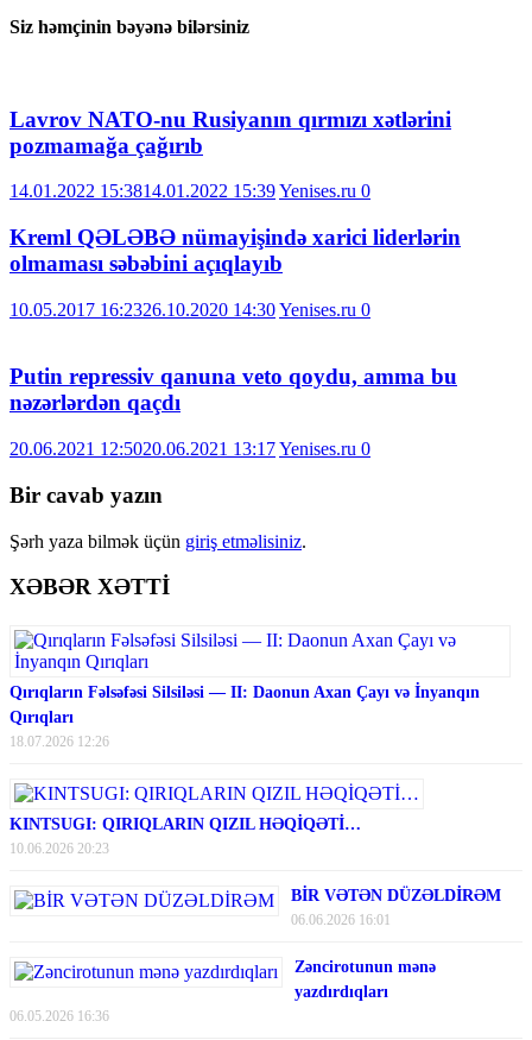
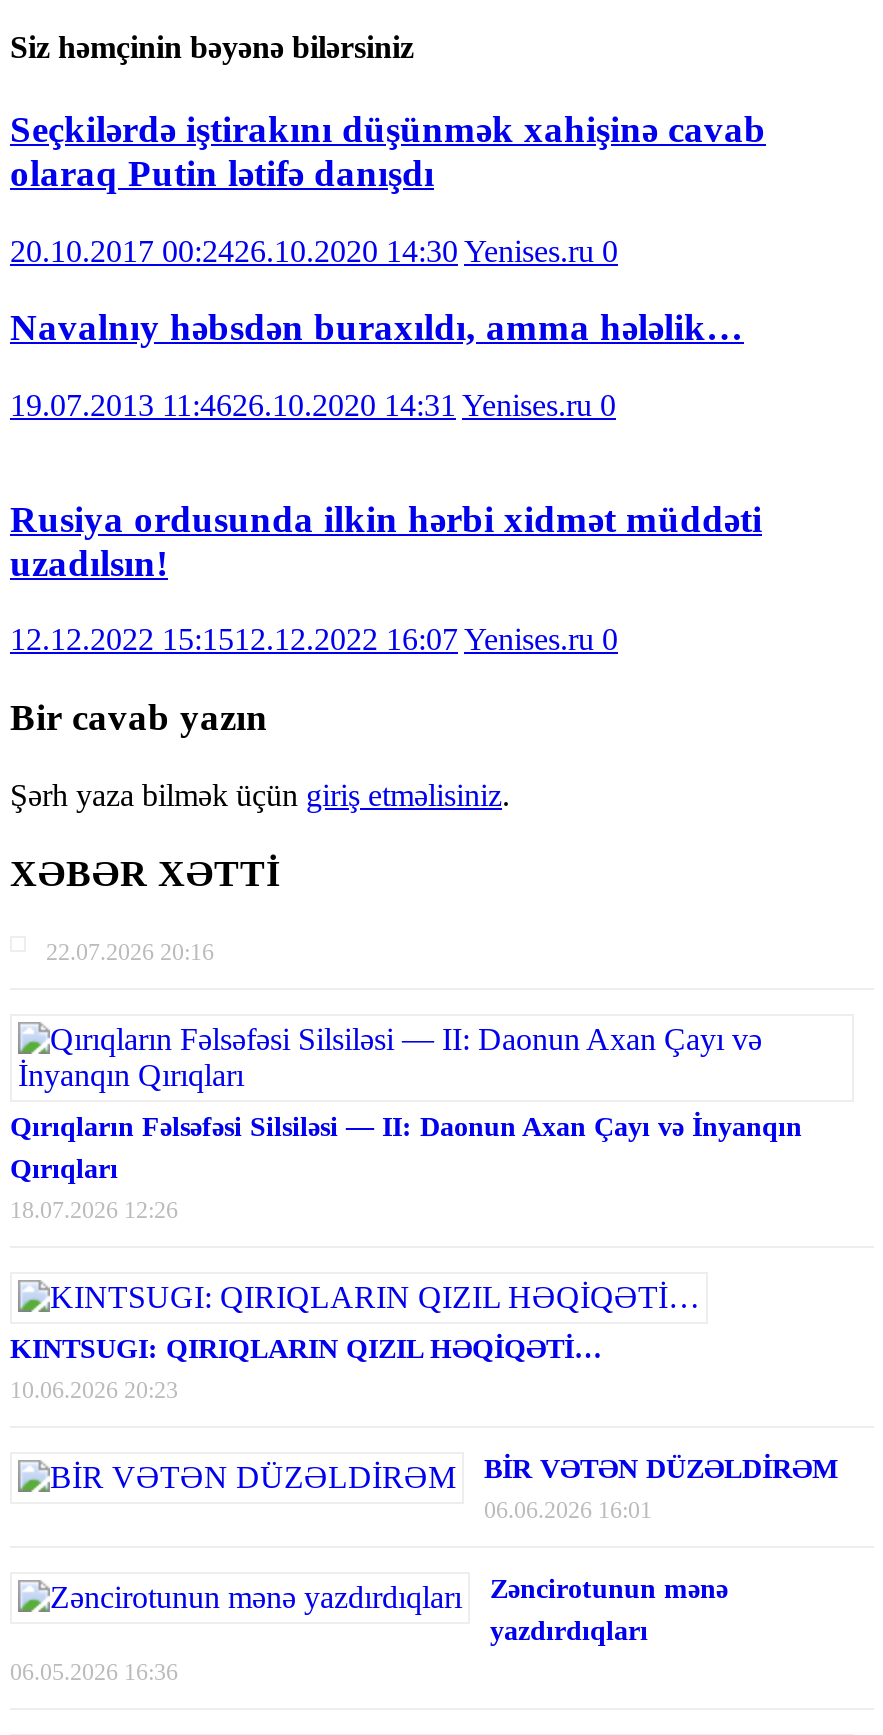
- Lavrov NATO-nu Rusiyanın qırmızı xətlərini
- pozmamağa çağırıb
+ Seçkilərdə iştirakını düşünmək xahişinə cavab
+ olaraq Putin lətifə danışdı

- 14.01.2022 15:3814.01.2022 15:39 Yenises.ru 0
+ 20.10.2017 00:2426.10.2020 14:30 Yenises.ru 0

- Kreml QƏLƏBƏ nümayişində xarici liderlərin
- olmaması səbəbini açıqlayıb
+ Navalnıy həbsdən buraxıldı, amma hələlik…

- 10.05.2017 16:2326.10.2020 14:30 Yenises.ru 0
+ 19.07.2013 11:4626.10.2020 14:31 Yenises.ru 0

- Putin repressiv qanuna veto qoydu, amma bu
- nəzərlərdən qaçdı
+ Rusiya ordusunda ilkin hərbi xidmət müddəti
+ uzadılsın!

- 20.06.2021 12:5020.06.2021 13:17 Yenises.ru 0
+ 12.12.2022 15:1512.12.2022 16:07 Yenises.ru 0

moved up: Bir cavab yazın | Şərh yaza bilmək üçün giriş etməlisiniz. | XƏBƏR XƏTTİ

+ 22.07.2026 20:16
